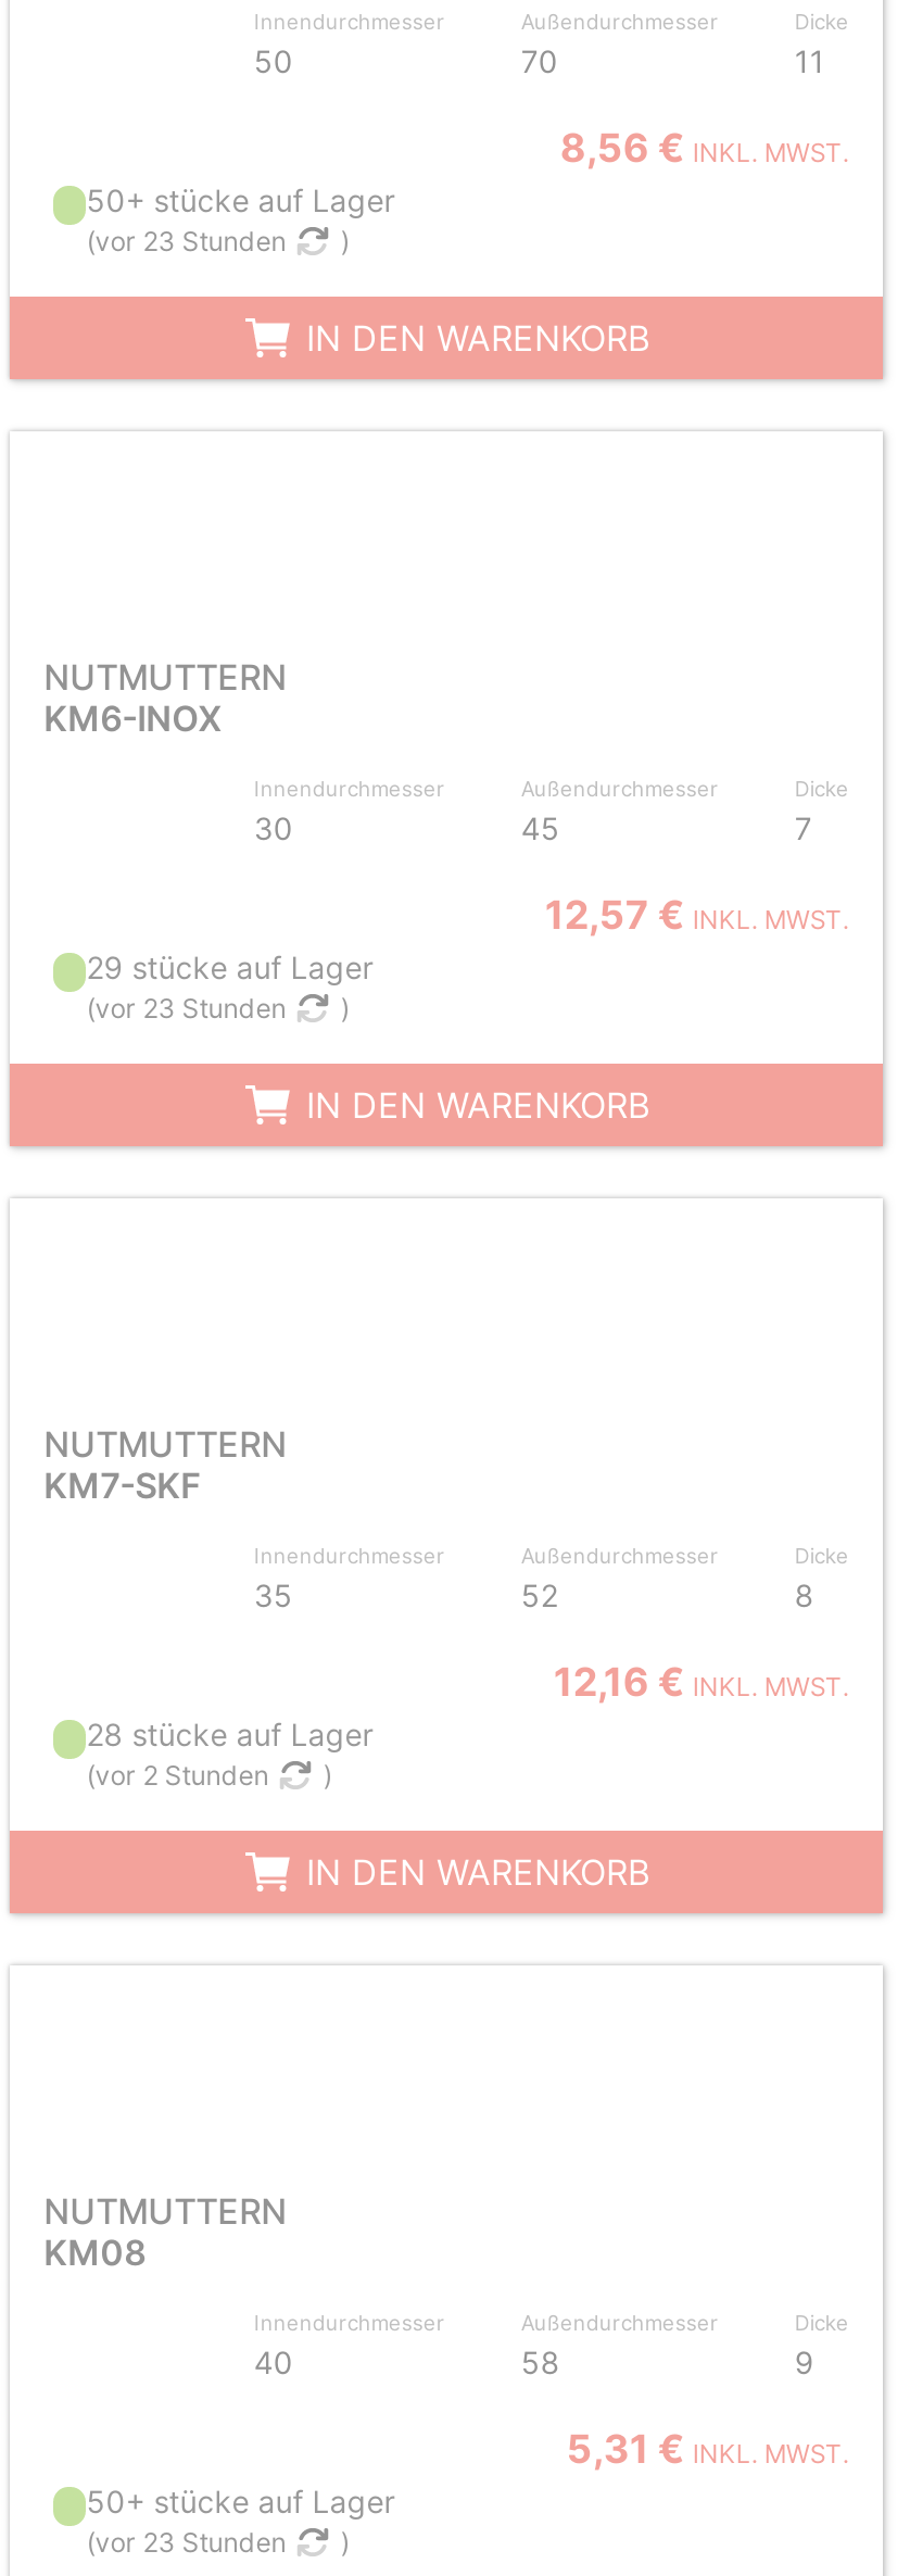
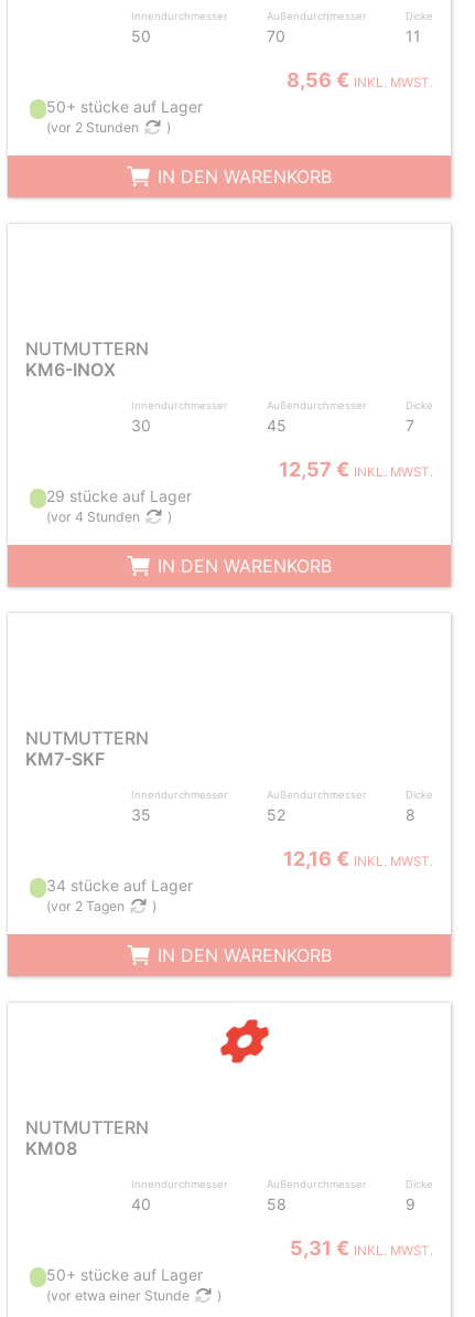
- (vor 23 Stunden
+ (vor 2 Stunden

- (vor 23 Stunden
+ (vor 4 Stunden

- 28 stücke auf Lager
+ 34 stücke auf Lager

- (vor 2 Stunden
+ (vor 2 Tagen

+ [image]

- (vor 23 Stunden
+ (vor etwa einer Stunde
